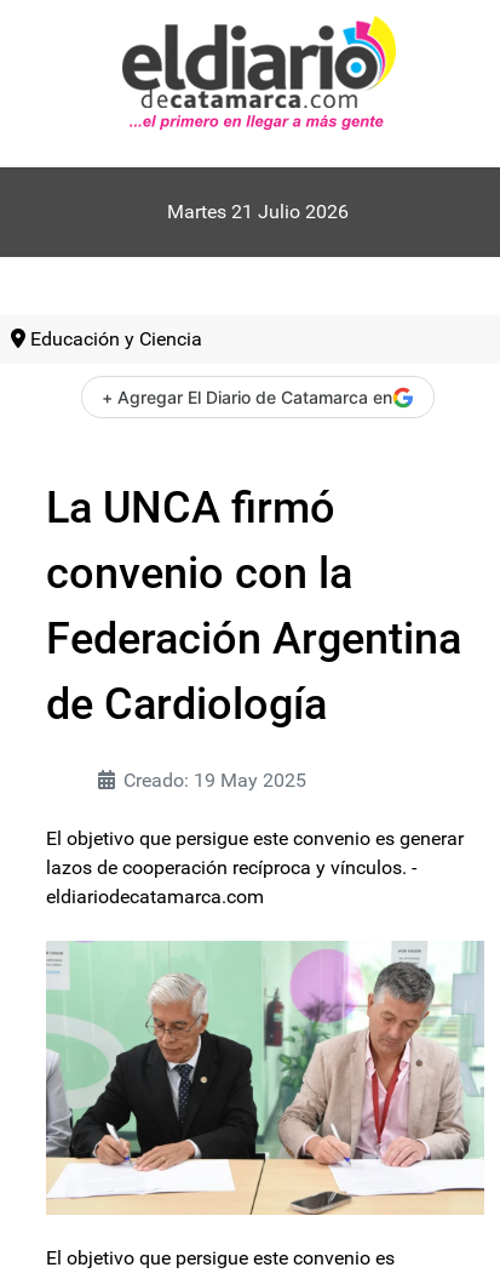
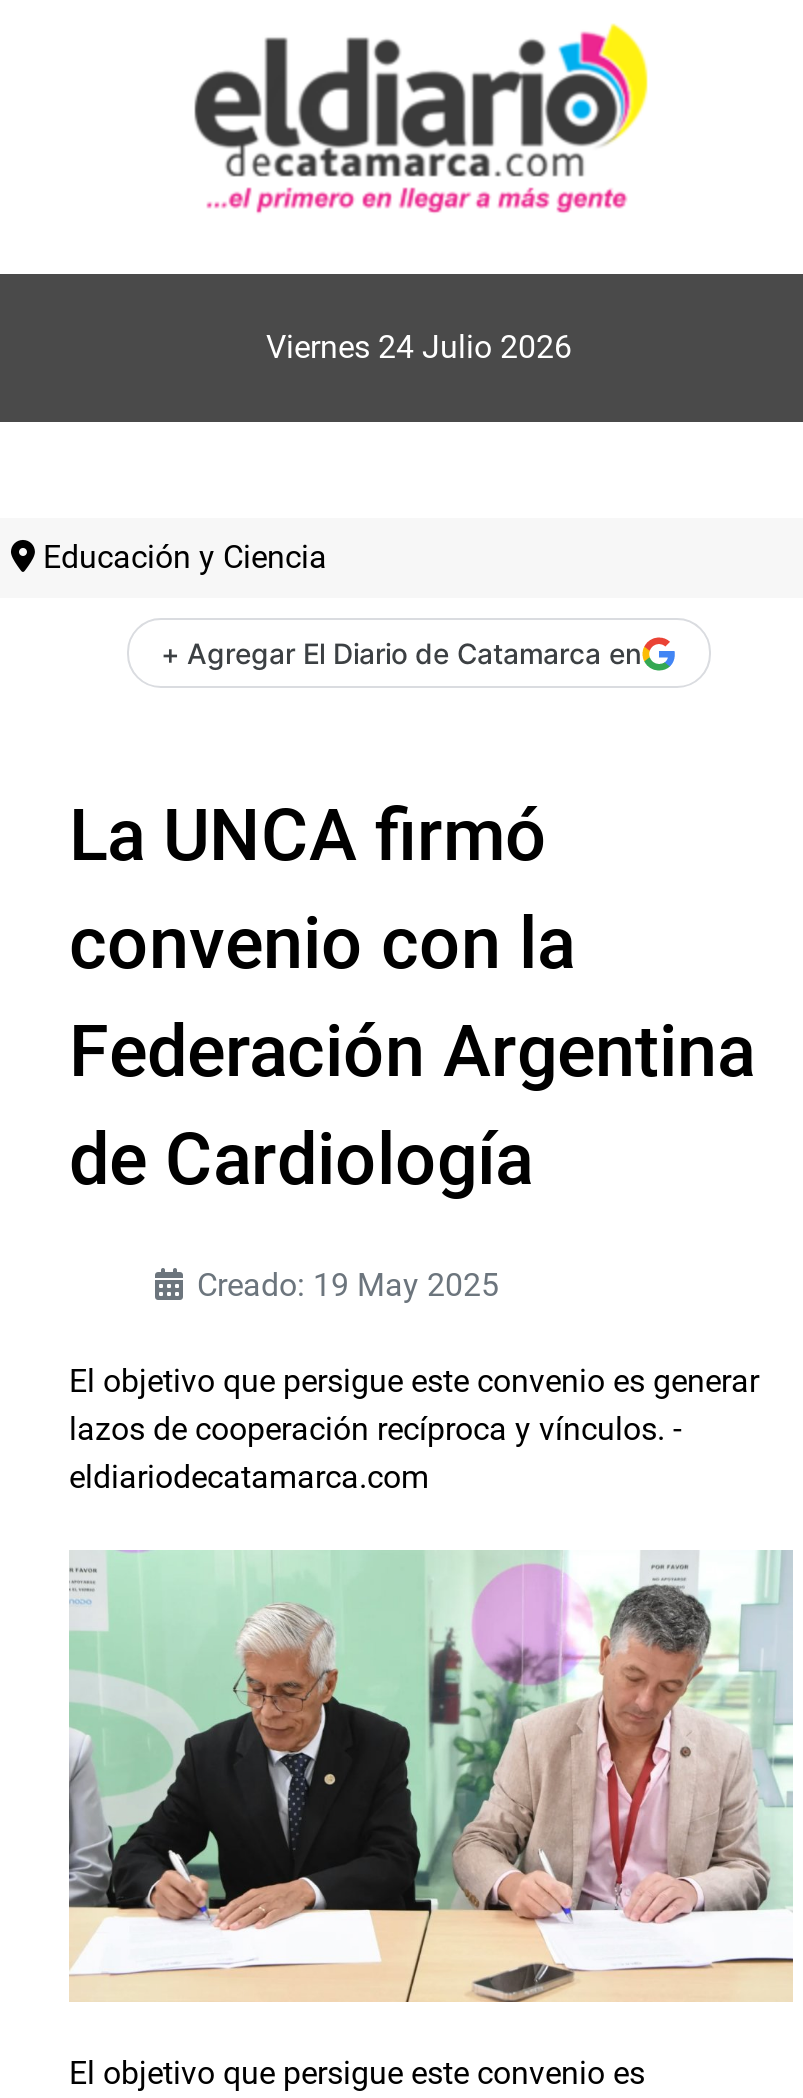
- Martes 21 Julio 2026
+ Viernes 24 Julio 2026
